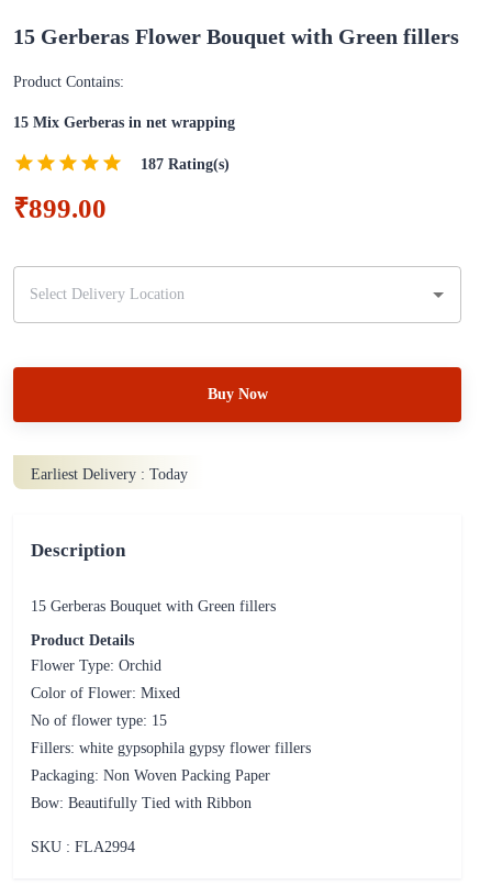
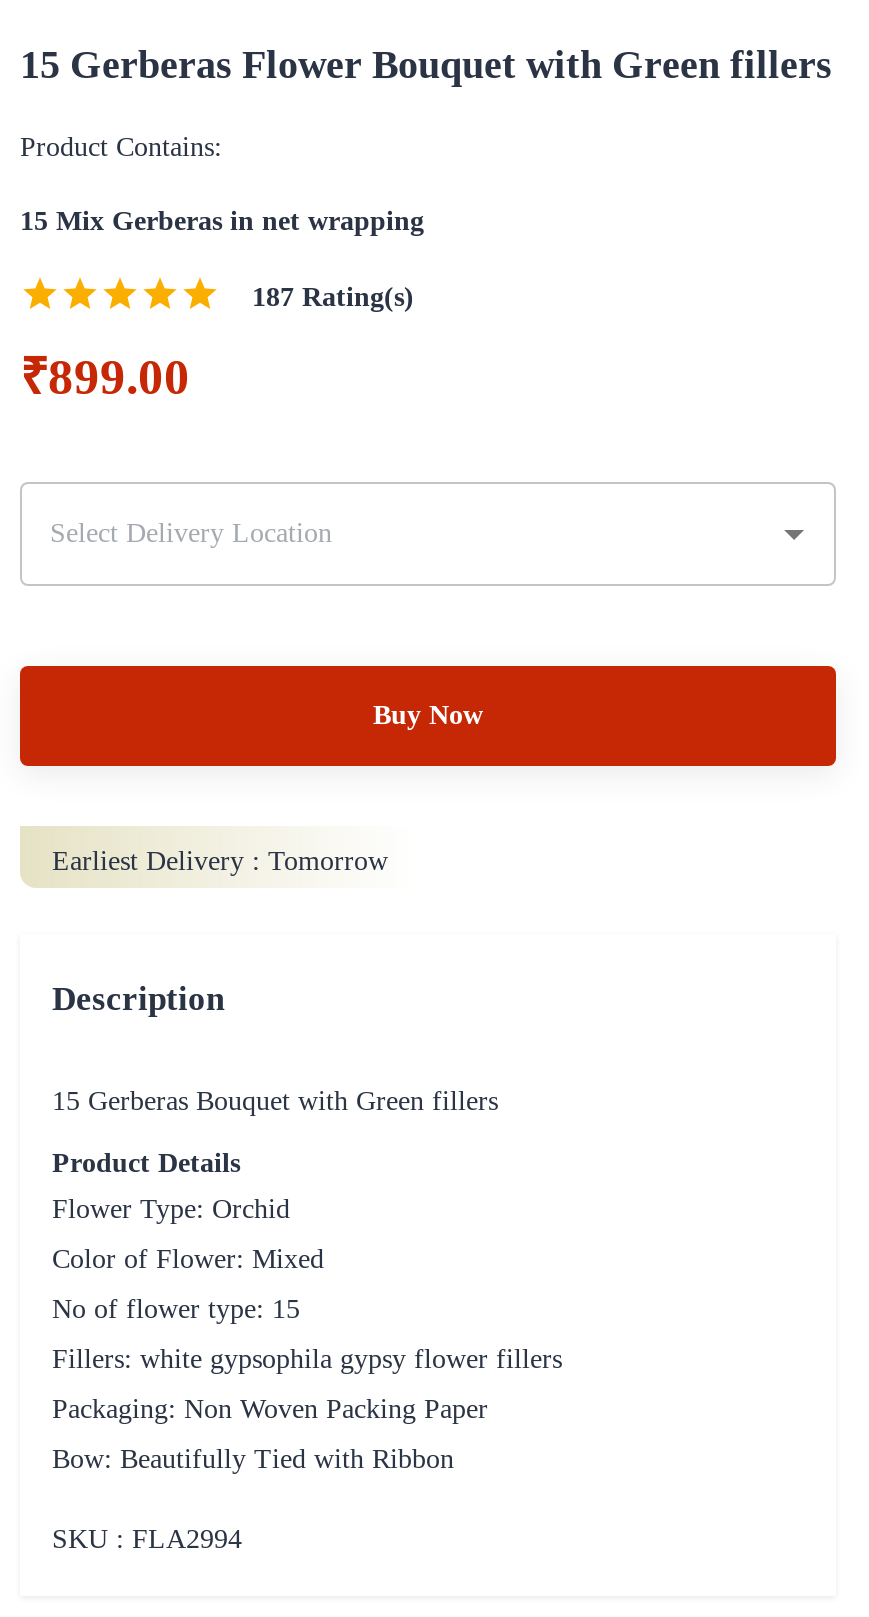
- Earliest Delivery : Today
+ Earliest Delivery : Tomorrow
